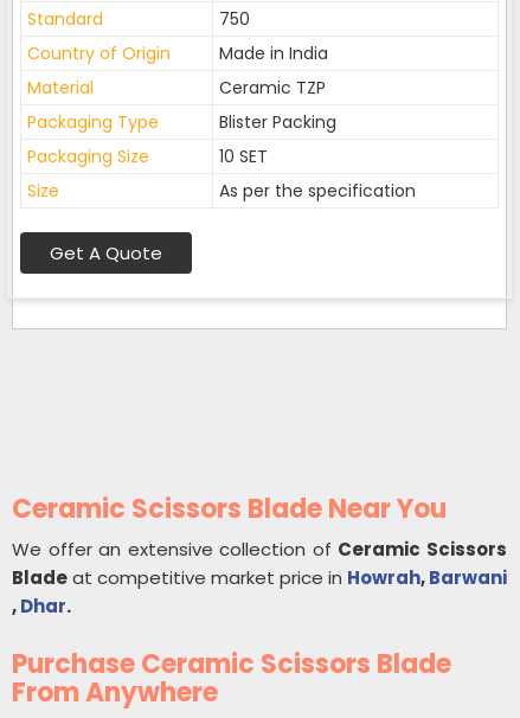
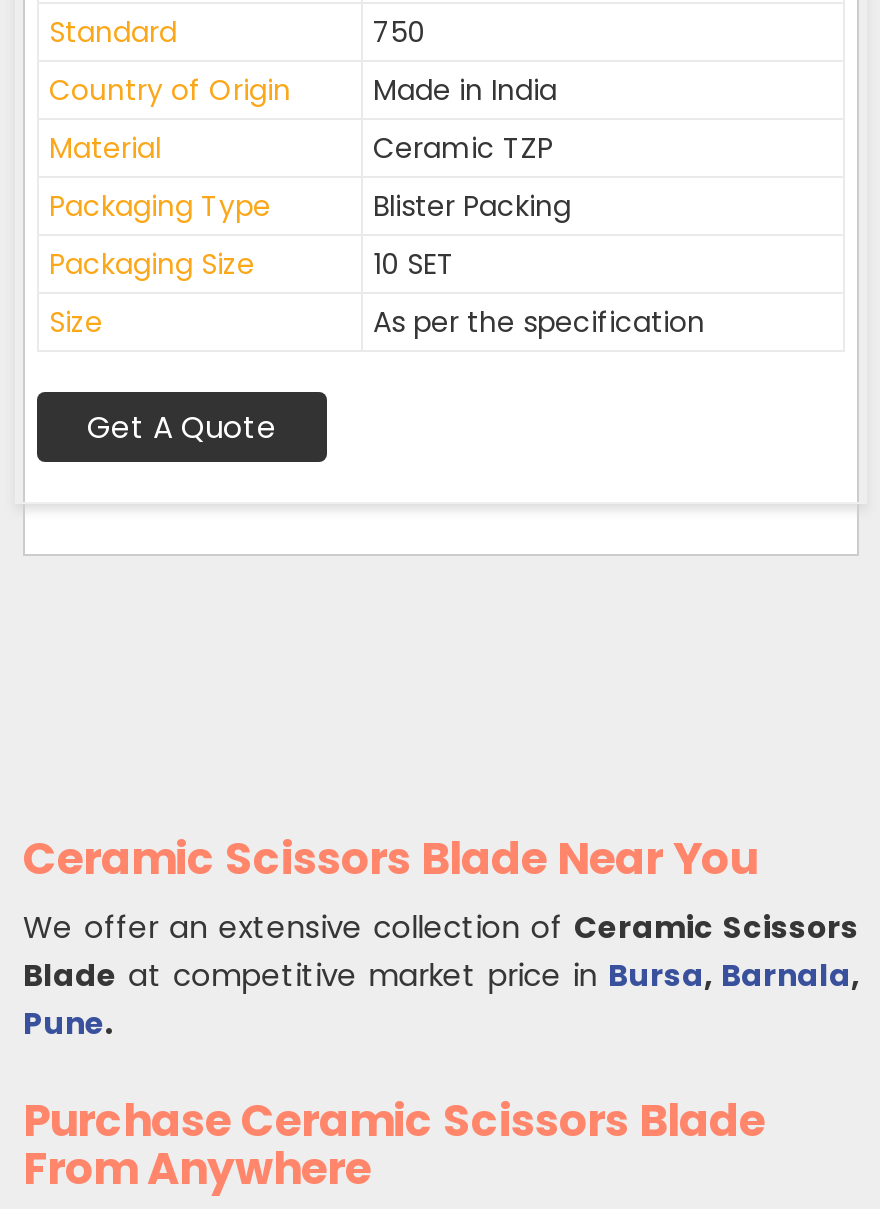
- Blade at competitive market price in Howrah, Barwani
- , Dhar.
+ Blade at competitive market price in Bursa, Barnala,
+ Pune.
